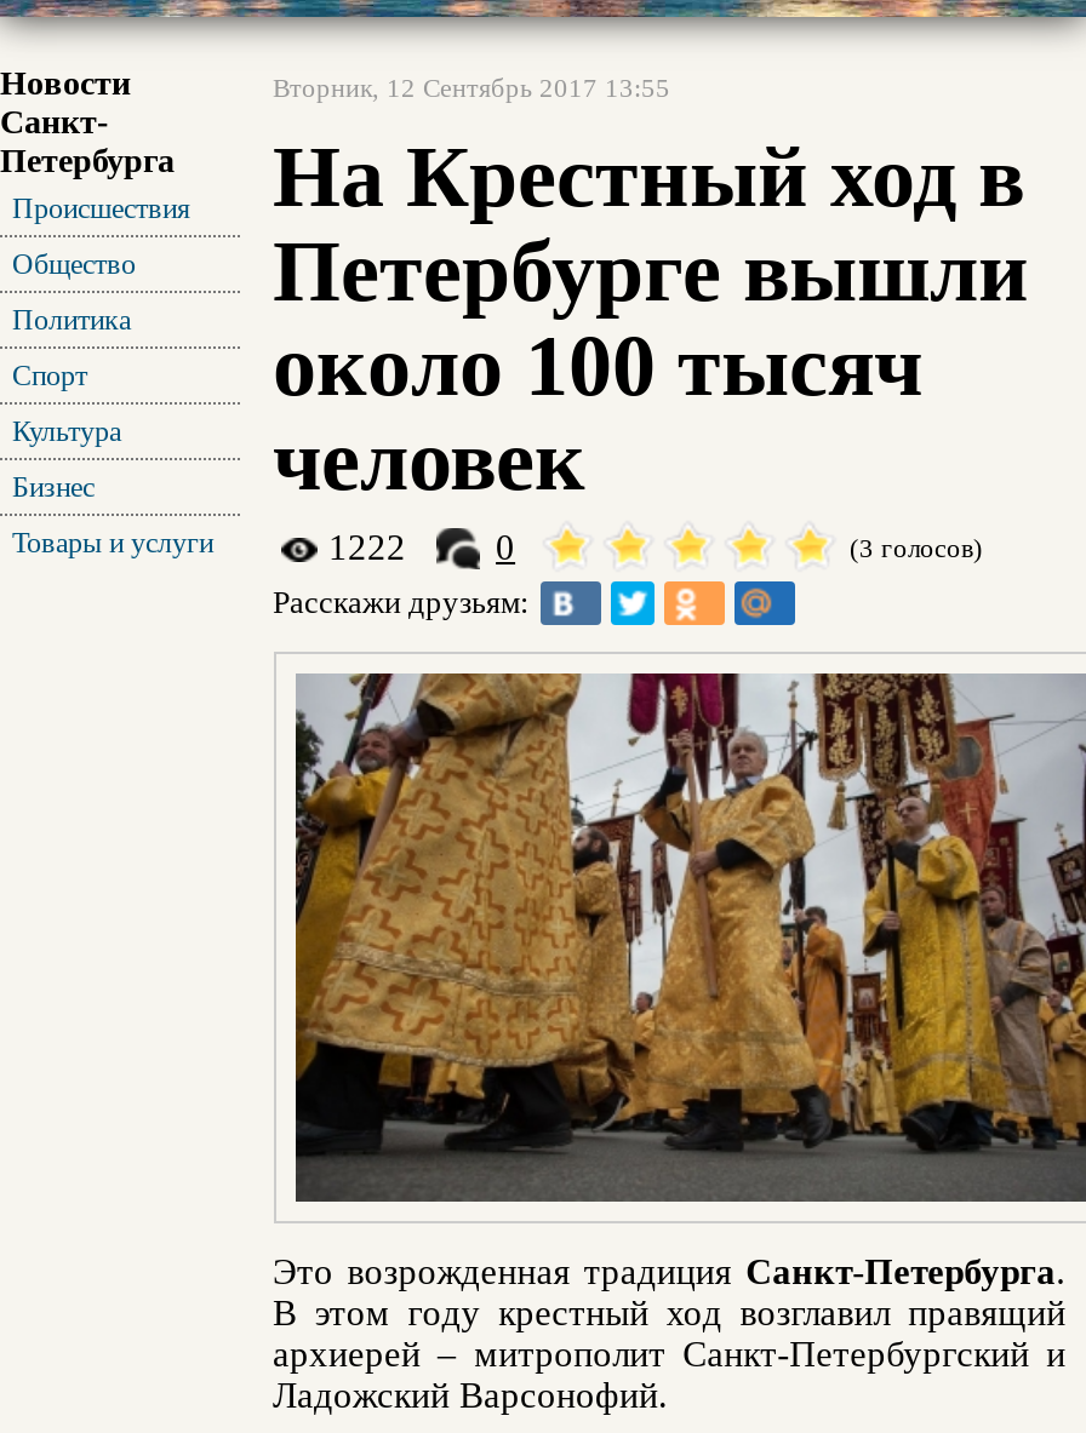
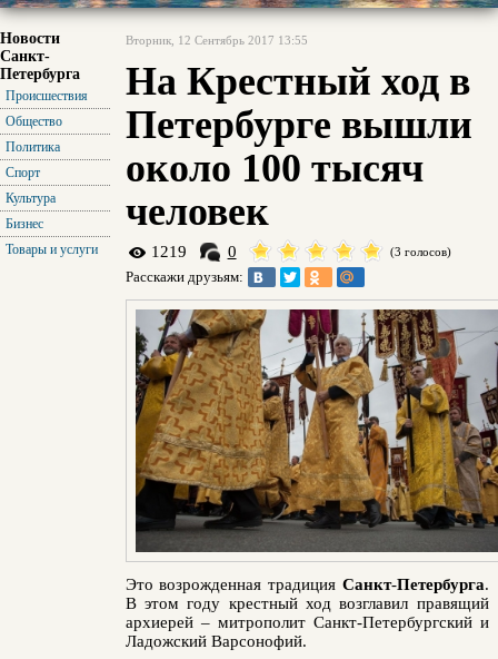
- 1222
+ 1219
